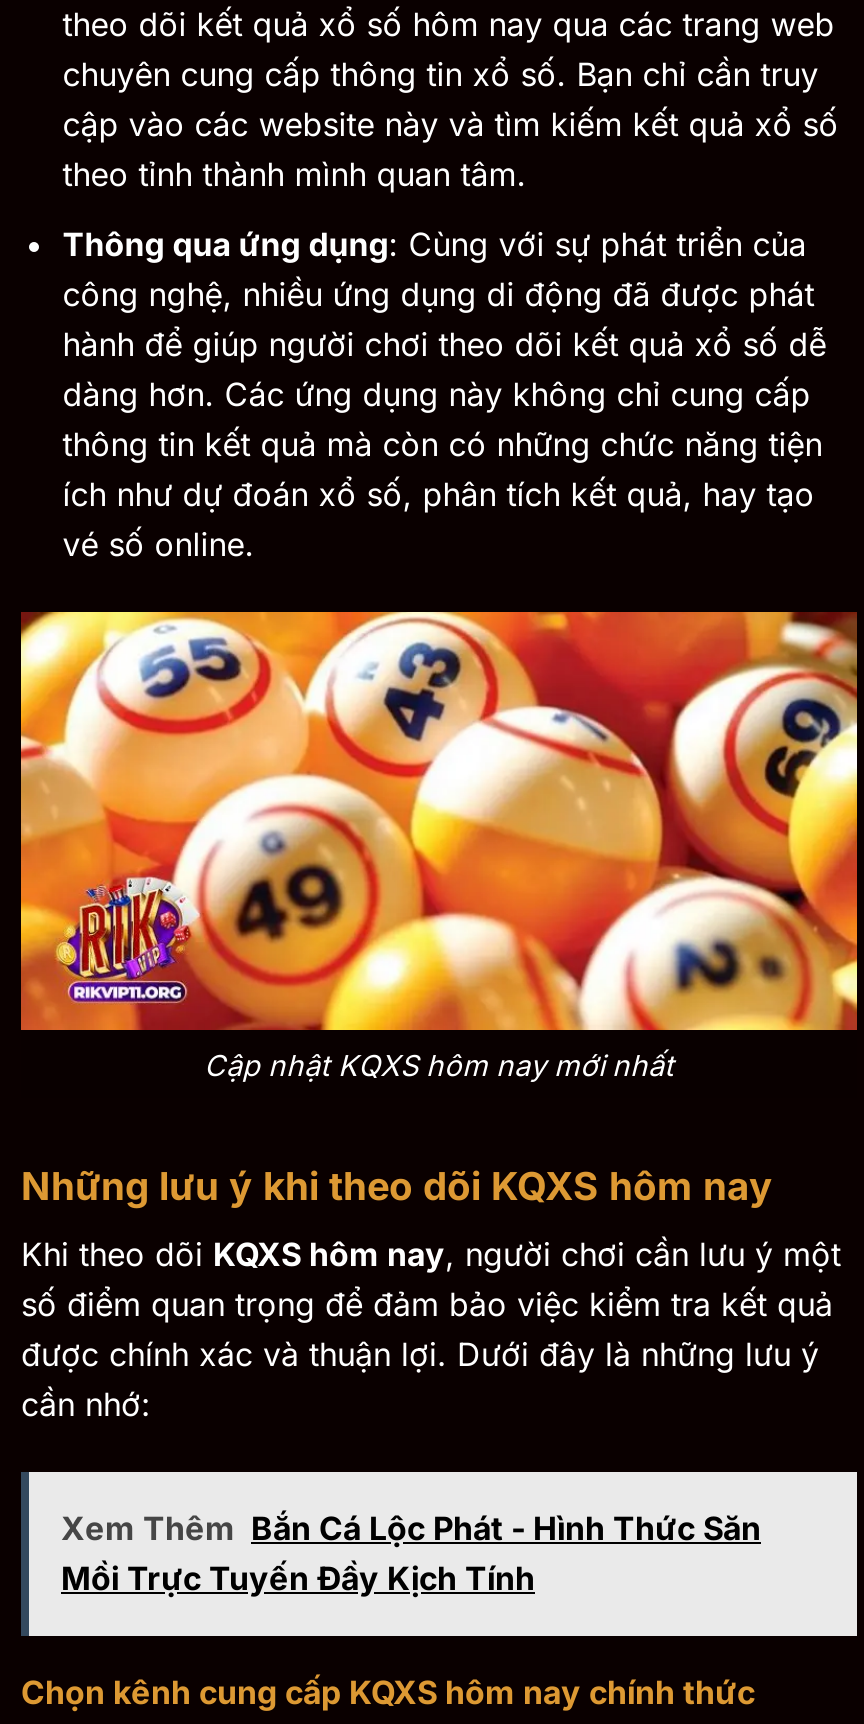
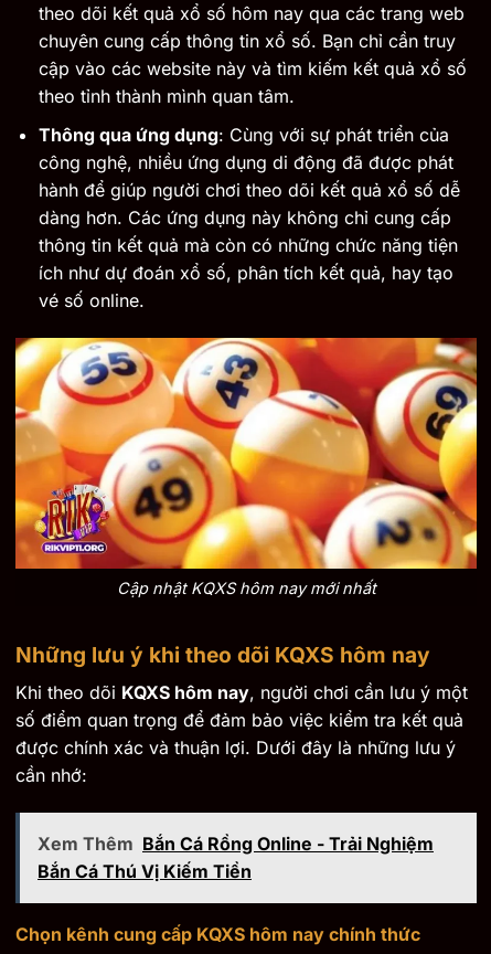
- Xem Thêm Bắn Cá Lộc Phát - Hình Thức Săn
- Mồi Trực Tuyến Đầy Kịch Tính
+ Xem Thêm Bắn Cá Rồng Online - Trải Nghiệm
+ Bắn Cá Thú Vị Kiếm Tiền
